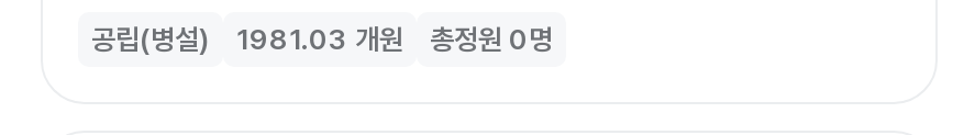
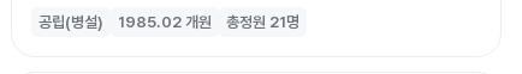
- 1981.03 개원
- 총정원 0명
+ 1985.02 개원
+ 총정원 21명
